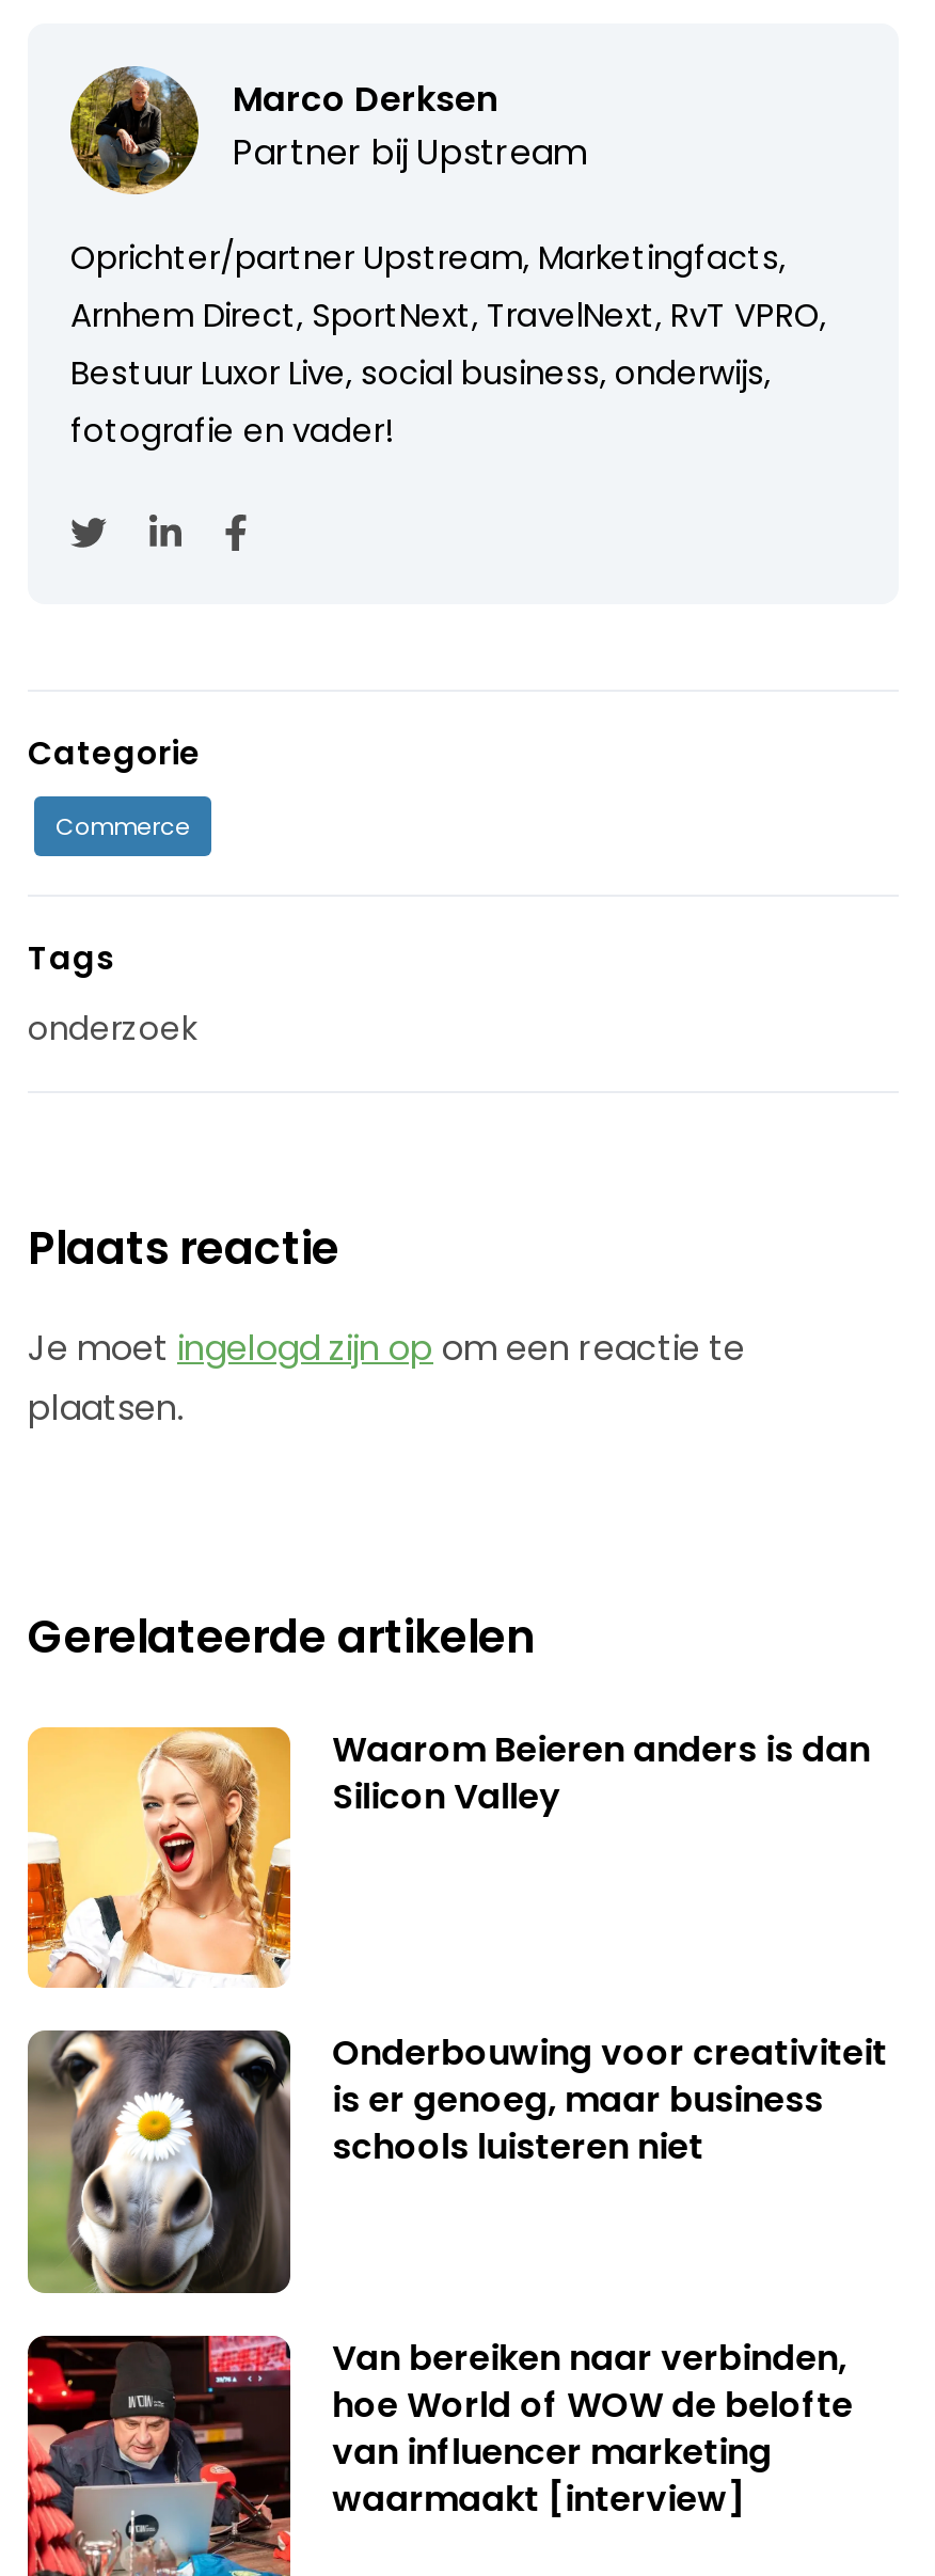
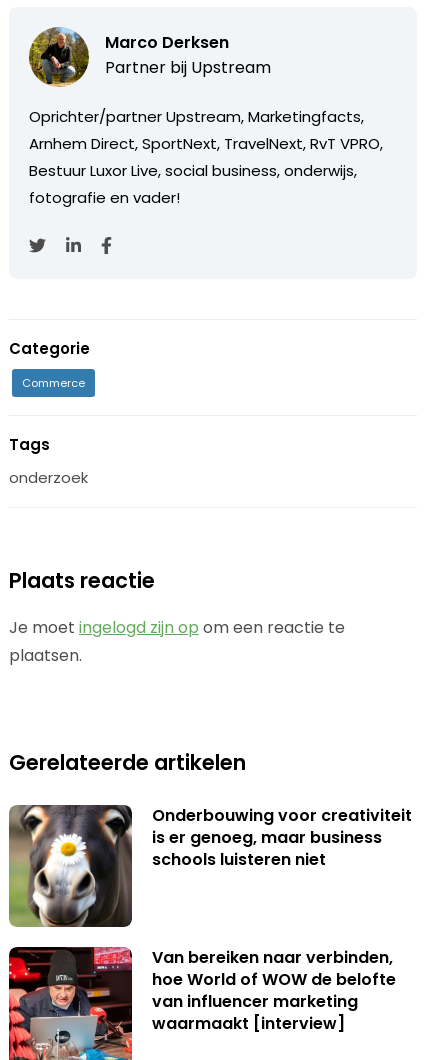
- [image]
- Waarom Beieren anders is dan
- Silicon Valley
